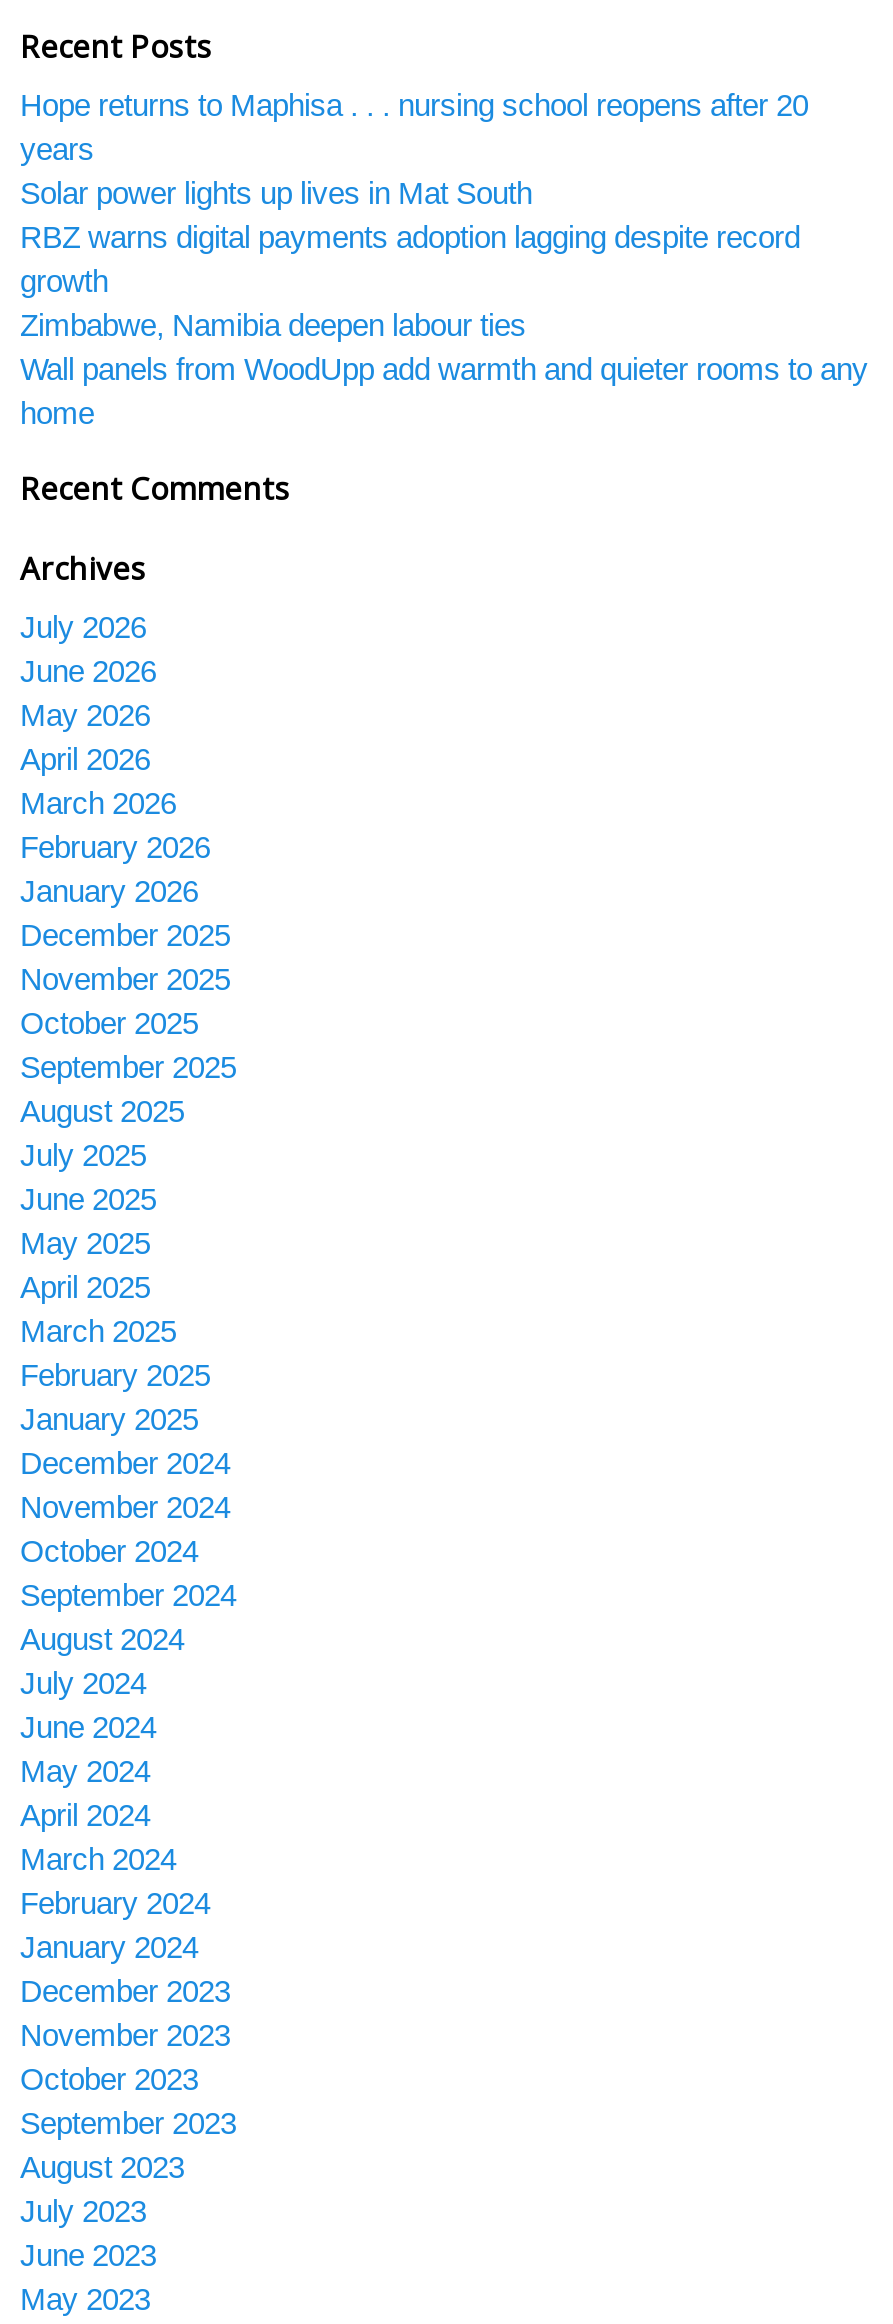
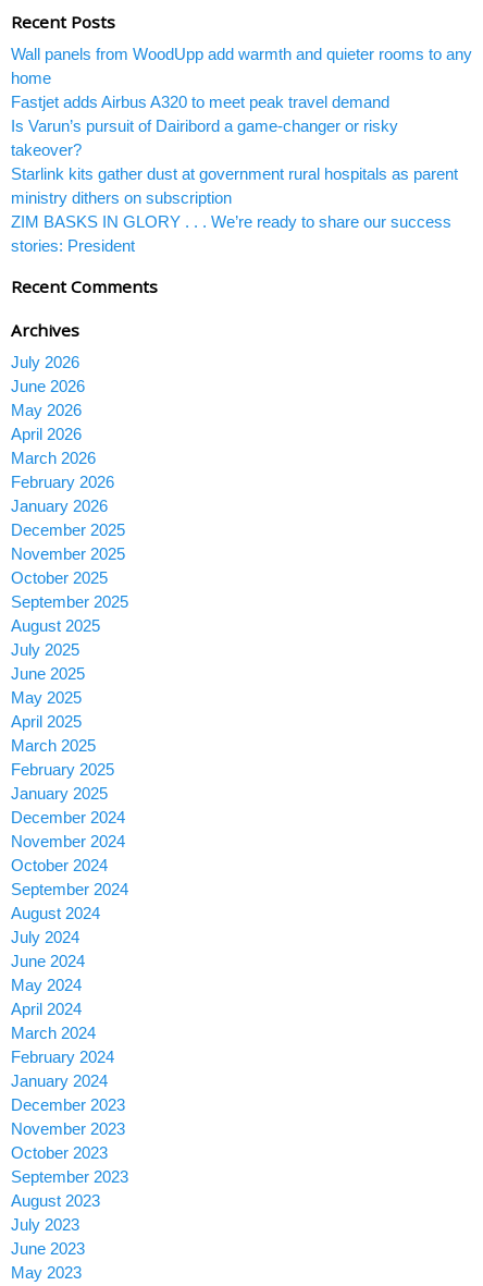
- Hope returns to Maphisa . . . nursing school reopens after 20
- years
- Solar power lights up lives in Mat South
- RBZ warns digital payments adoption lagging despite record
- growth
- Zimbabwe, Namibia deepen labour ties

moved up: Wall panels from WoodUpp add warmth and quieter rooms to any | home

+ Fastjet adds Airbus A320 to meet peak travel demand
+ Is Varun’s pursuit of Dairibord a game-changer or risky
+ takeover?
+ Starlink kits gather dust at government rural hospitals as parent
+ ministry dithers on subscription
+ ZIM BASKS IN GLORY . . . We’re ready to share our success
+ stories: President
